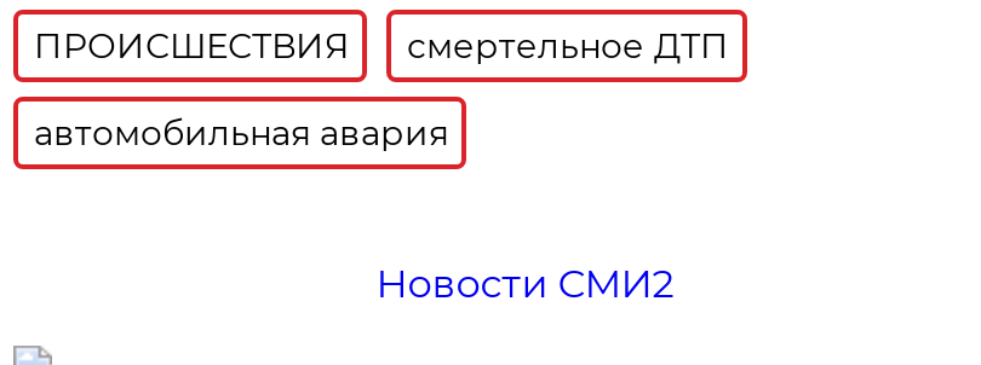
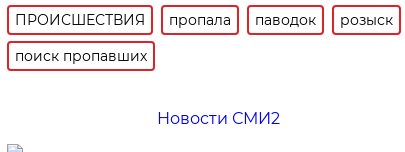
- смертельное ДТП
+ пропала
+ паводок
+ розыск

- автомобильная авария
+ поиск пропавших
